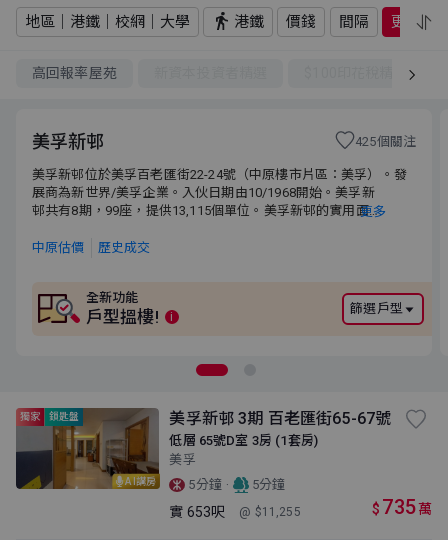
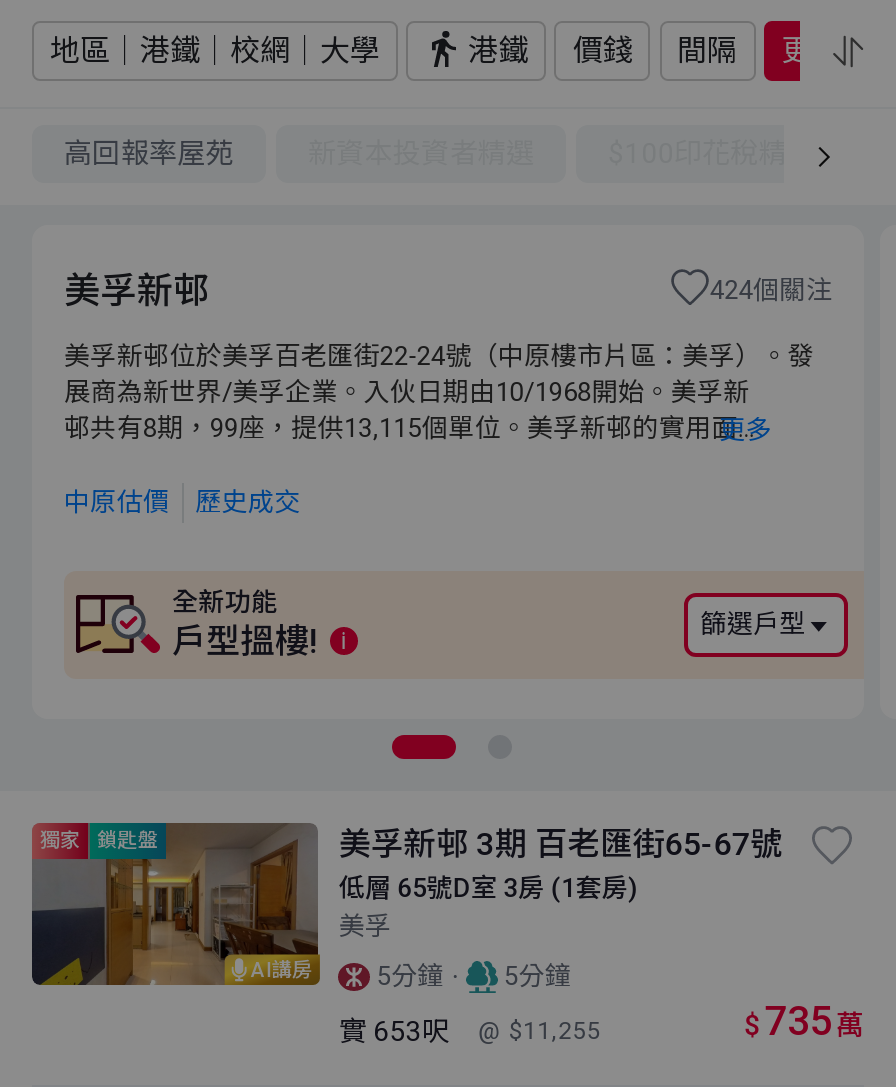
- 425個關注
+ 424個關注
